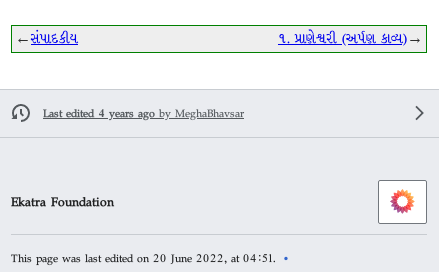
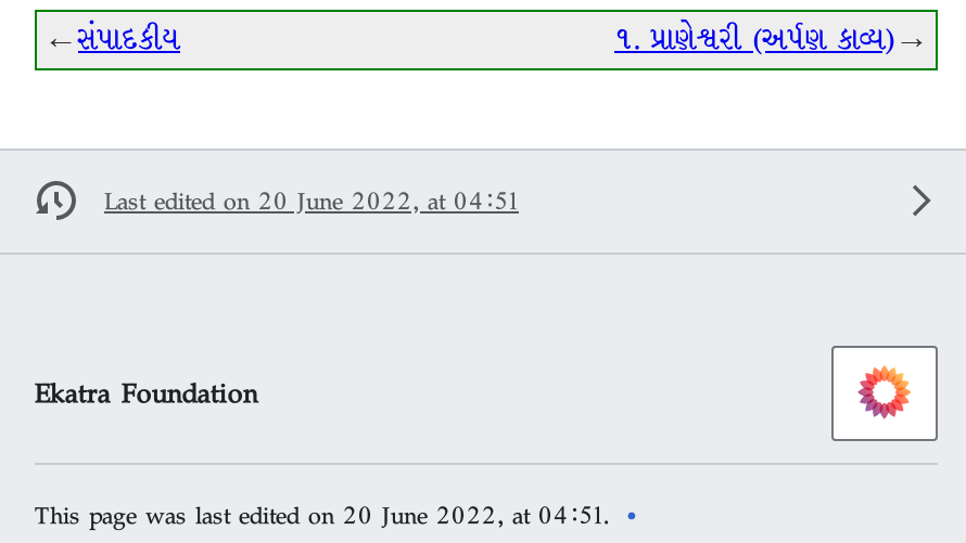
- Last edited 4 years ago by MeghaBhavsar
+ Last edited on 20 June 2022, at 04:51
